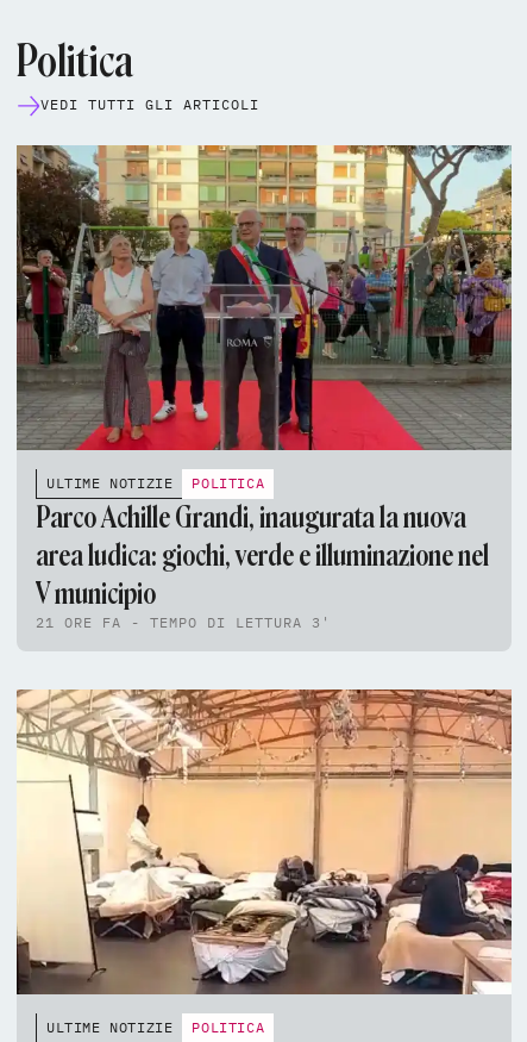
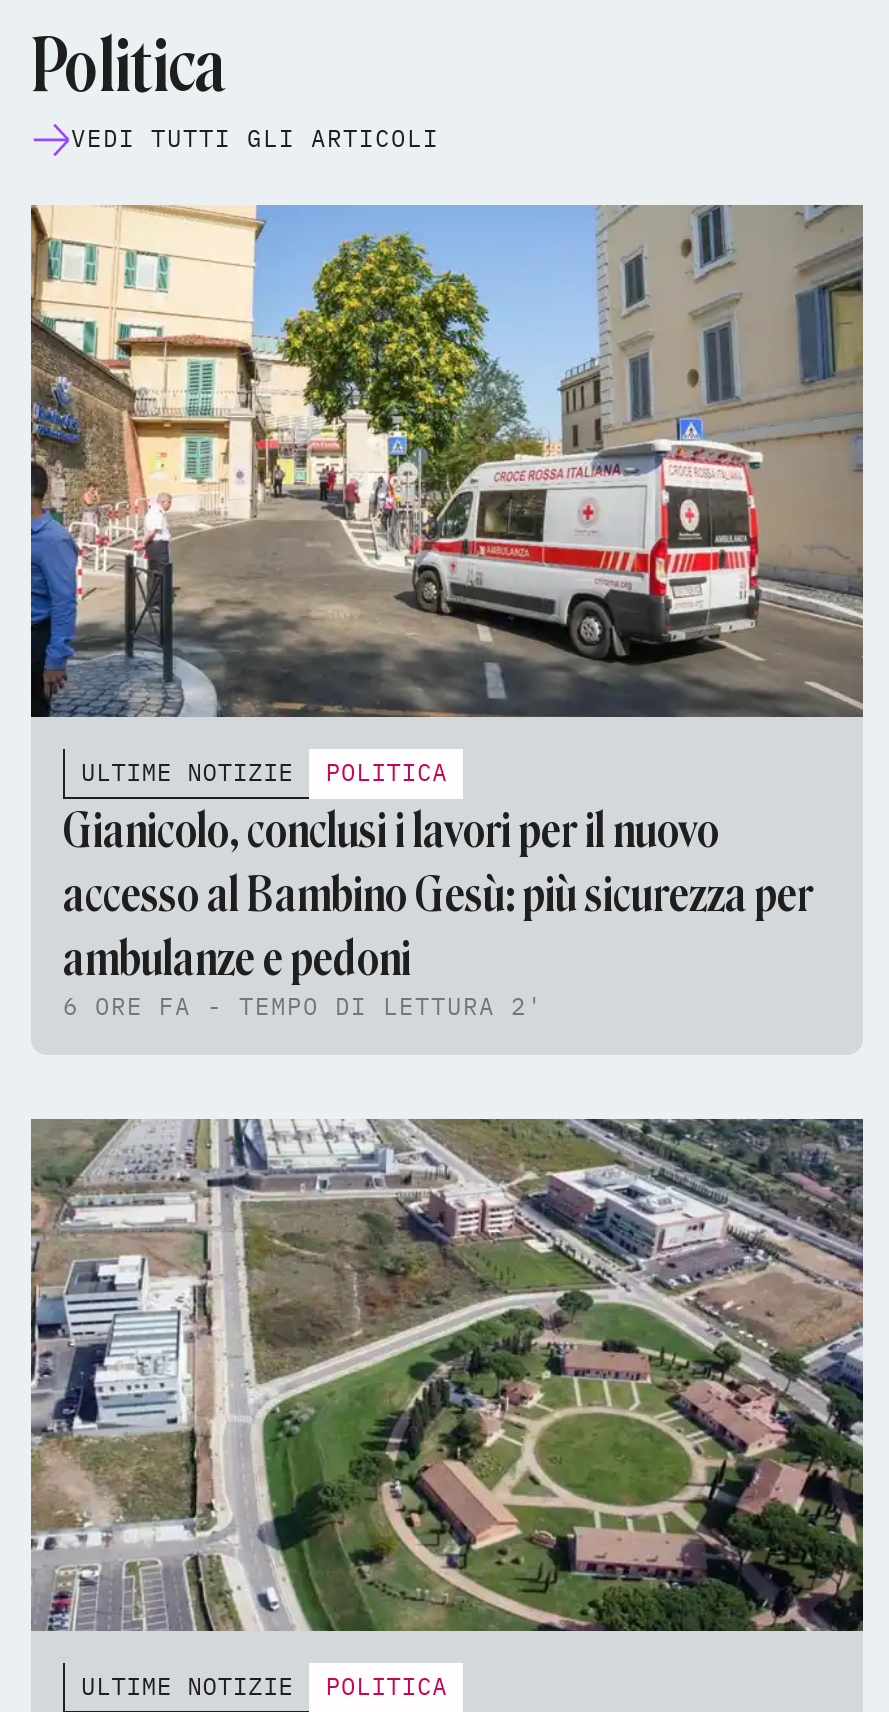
- [image]
+ [image]

- Parco Achille Grandi, inaugurata la nuova
- area ludica: giochi, verde e illuminazione nel
- V municipio
- 21 ORE FA - TEMPO DI LETTURA 3'
+ Gianicolo, conclusi i lavori per il nuovo
+ accesso al Bambino Gesù: più sicurezza per
+ ambulanze e pedoni
+ 6 ORE FA - TEMPO DI LETTURA 2'

- [image]
+ [image]
